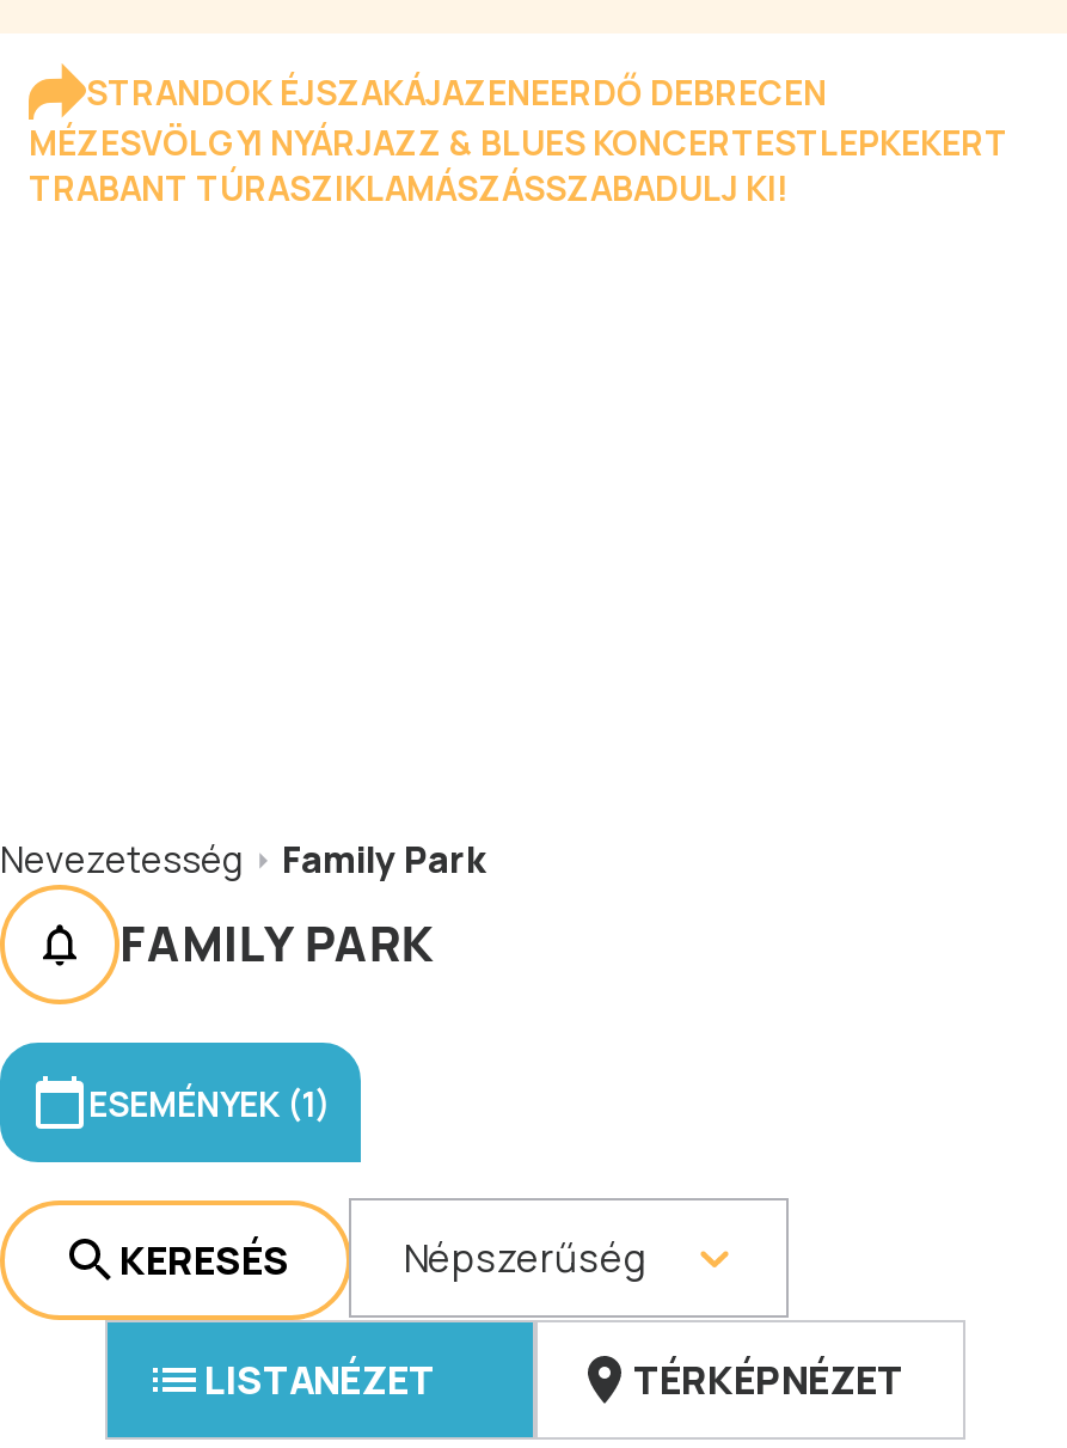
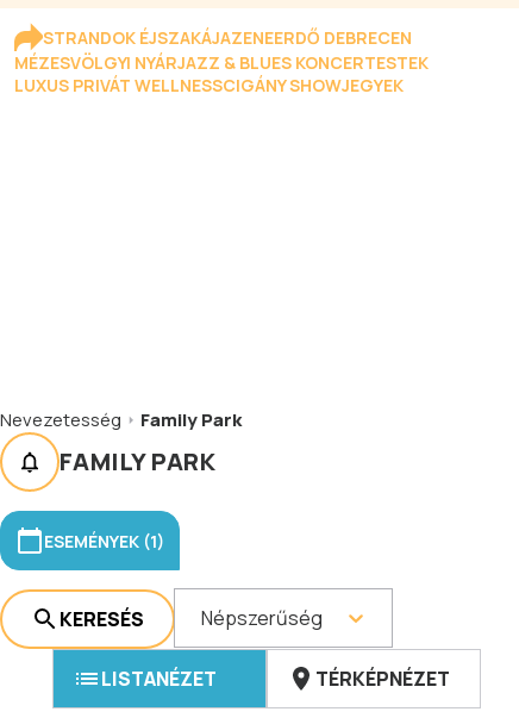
- MÉZESVÖLGYI NYÁRJAZZ & BLUES KONCERTESTLEPKEKERT
- TRABANT TÚRASZIKLAMÁSZÁSSZABADULJ KI!
+ MÉZESVÖLGYI NYÁRJAZZ & BLUES KONCERTESTEK
+ LUXUS PRIVÁT WELLNESSCIGÁNY SHOWJEGYEK
